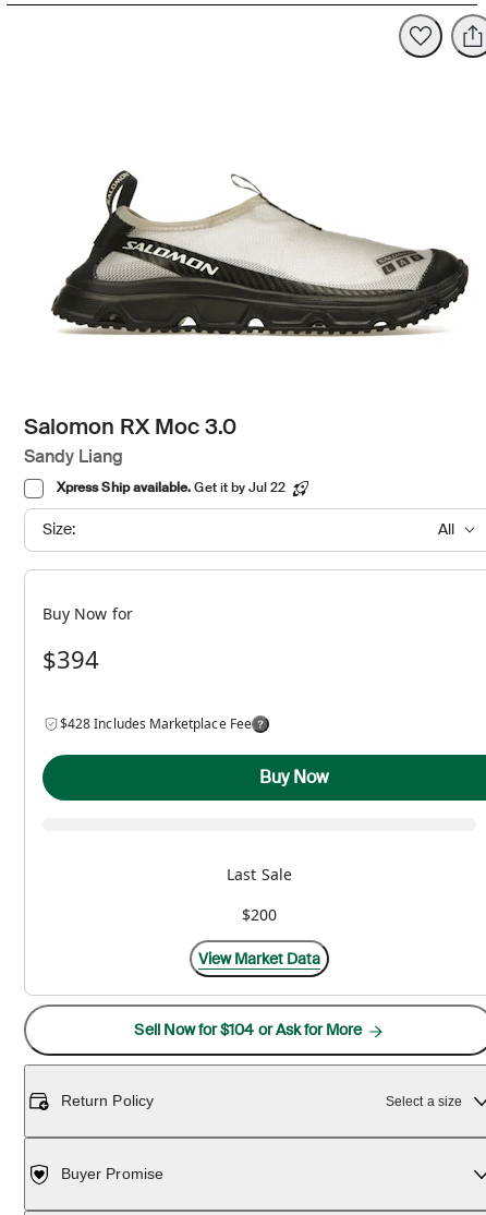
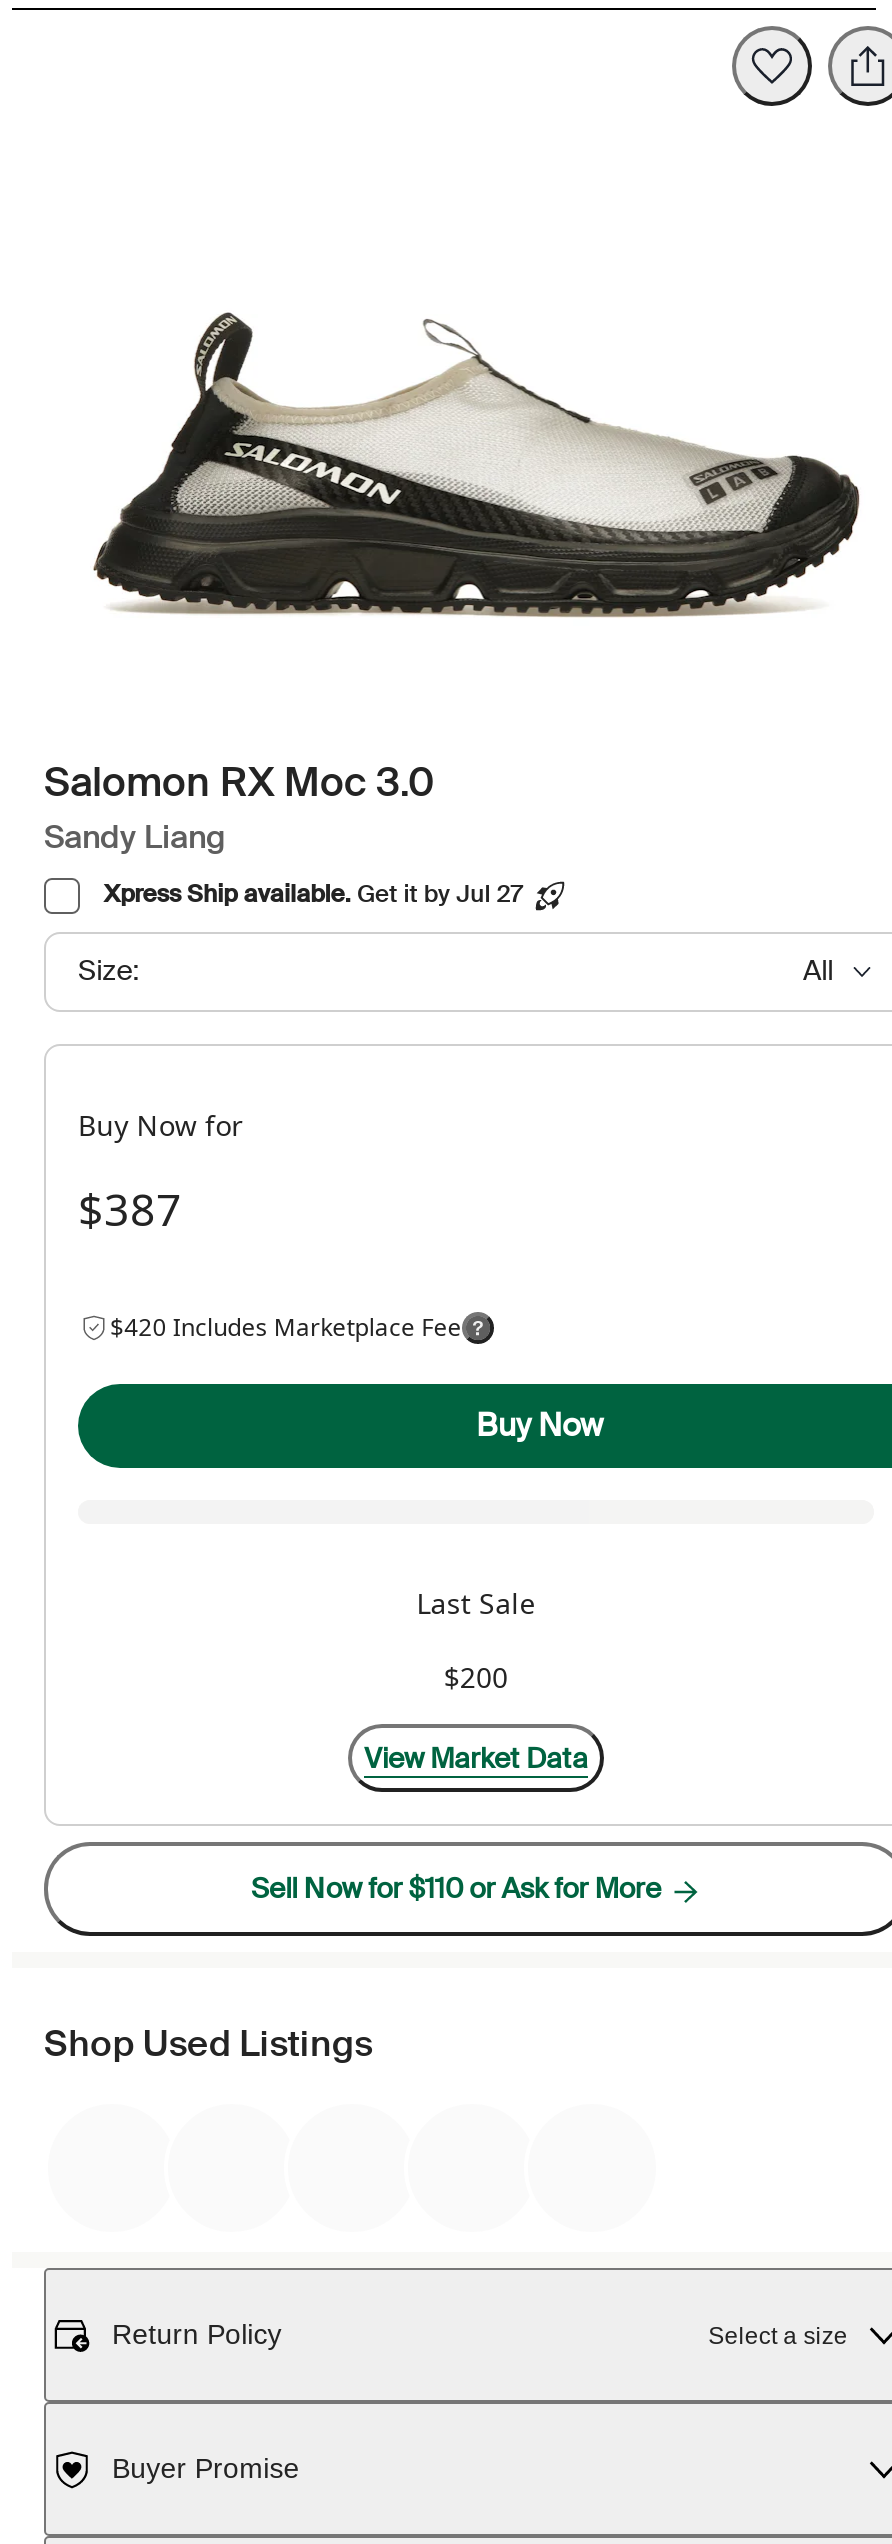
- Xpress Ship available. Get it by Jul 22
+ Xpress Ship available. Get it by Jul 27

- $394
+ $387

- $428 Includes Marketplace Fee
+ $420 Includes Marketplace Fee

- Sell Now for $104 or Ask for More
+ Sell Now for $110 or Ask for More
+ Shop Used Listings
